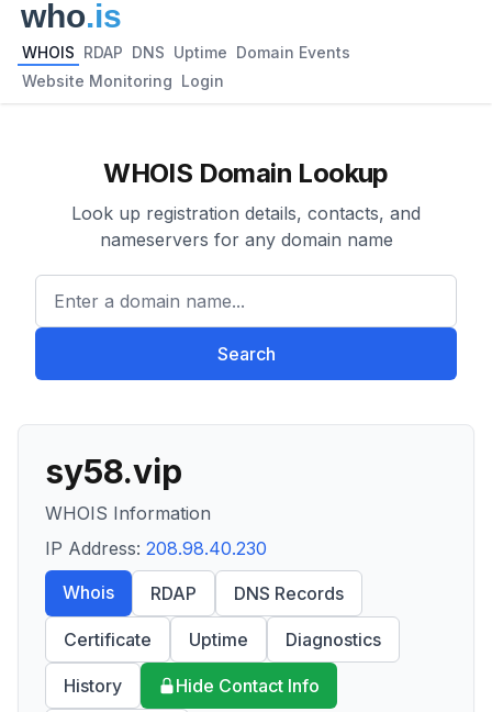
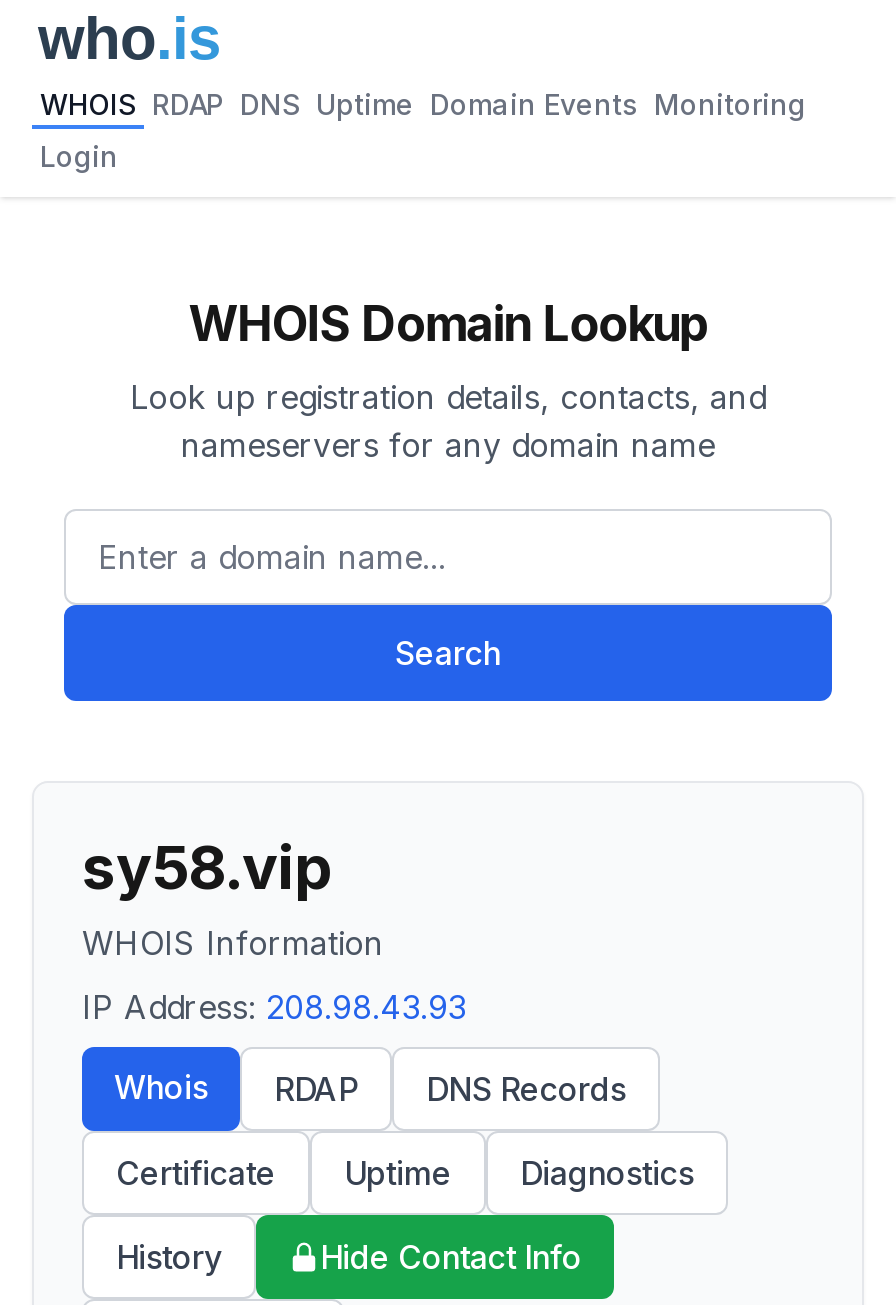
- WHOIS RDAP DNS Uptime Domain Events
+ WHOIS RDAP DNS Uptime Domain Events Monitoring

- Website Monitoring Login
+ Login

- IP Address: 208.98.40.230
+ IP Address: 208.98.43.93
